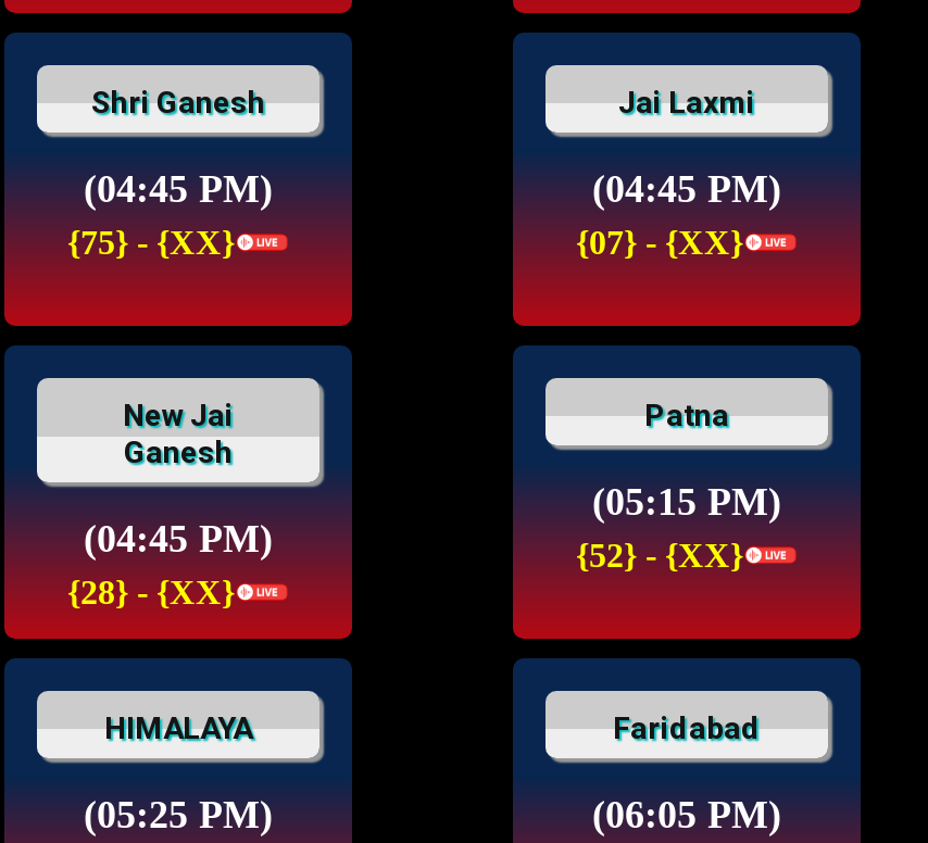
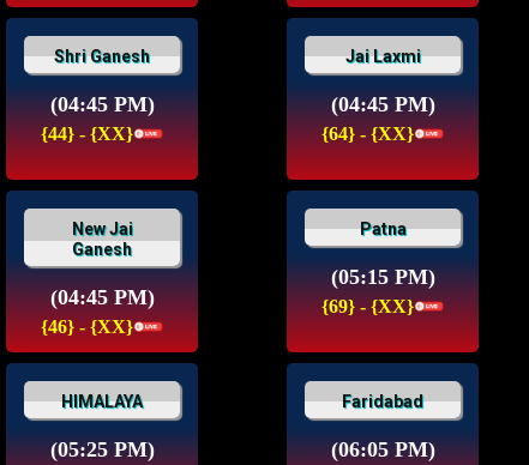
- {75} - {XX}
+ {44} - {XX}

- {07} - {XX}
+ {64} - {XX}

- {52} - {XX}
+ {69} - {XX}

- {28} - {XX}
+ {46} - {XX}
